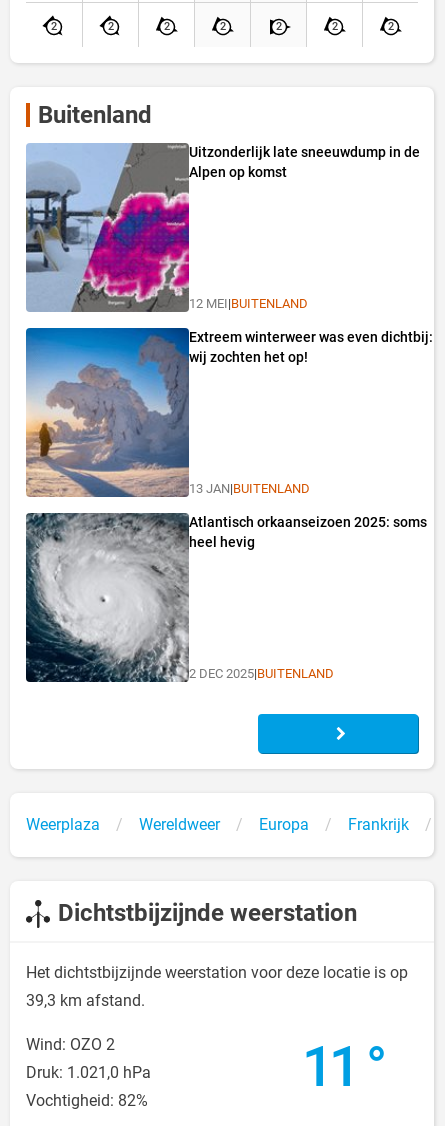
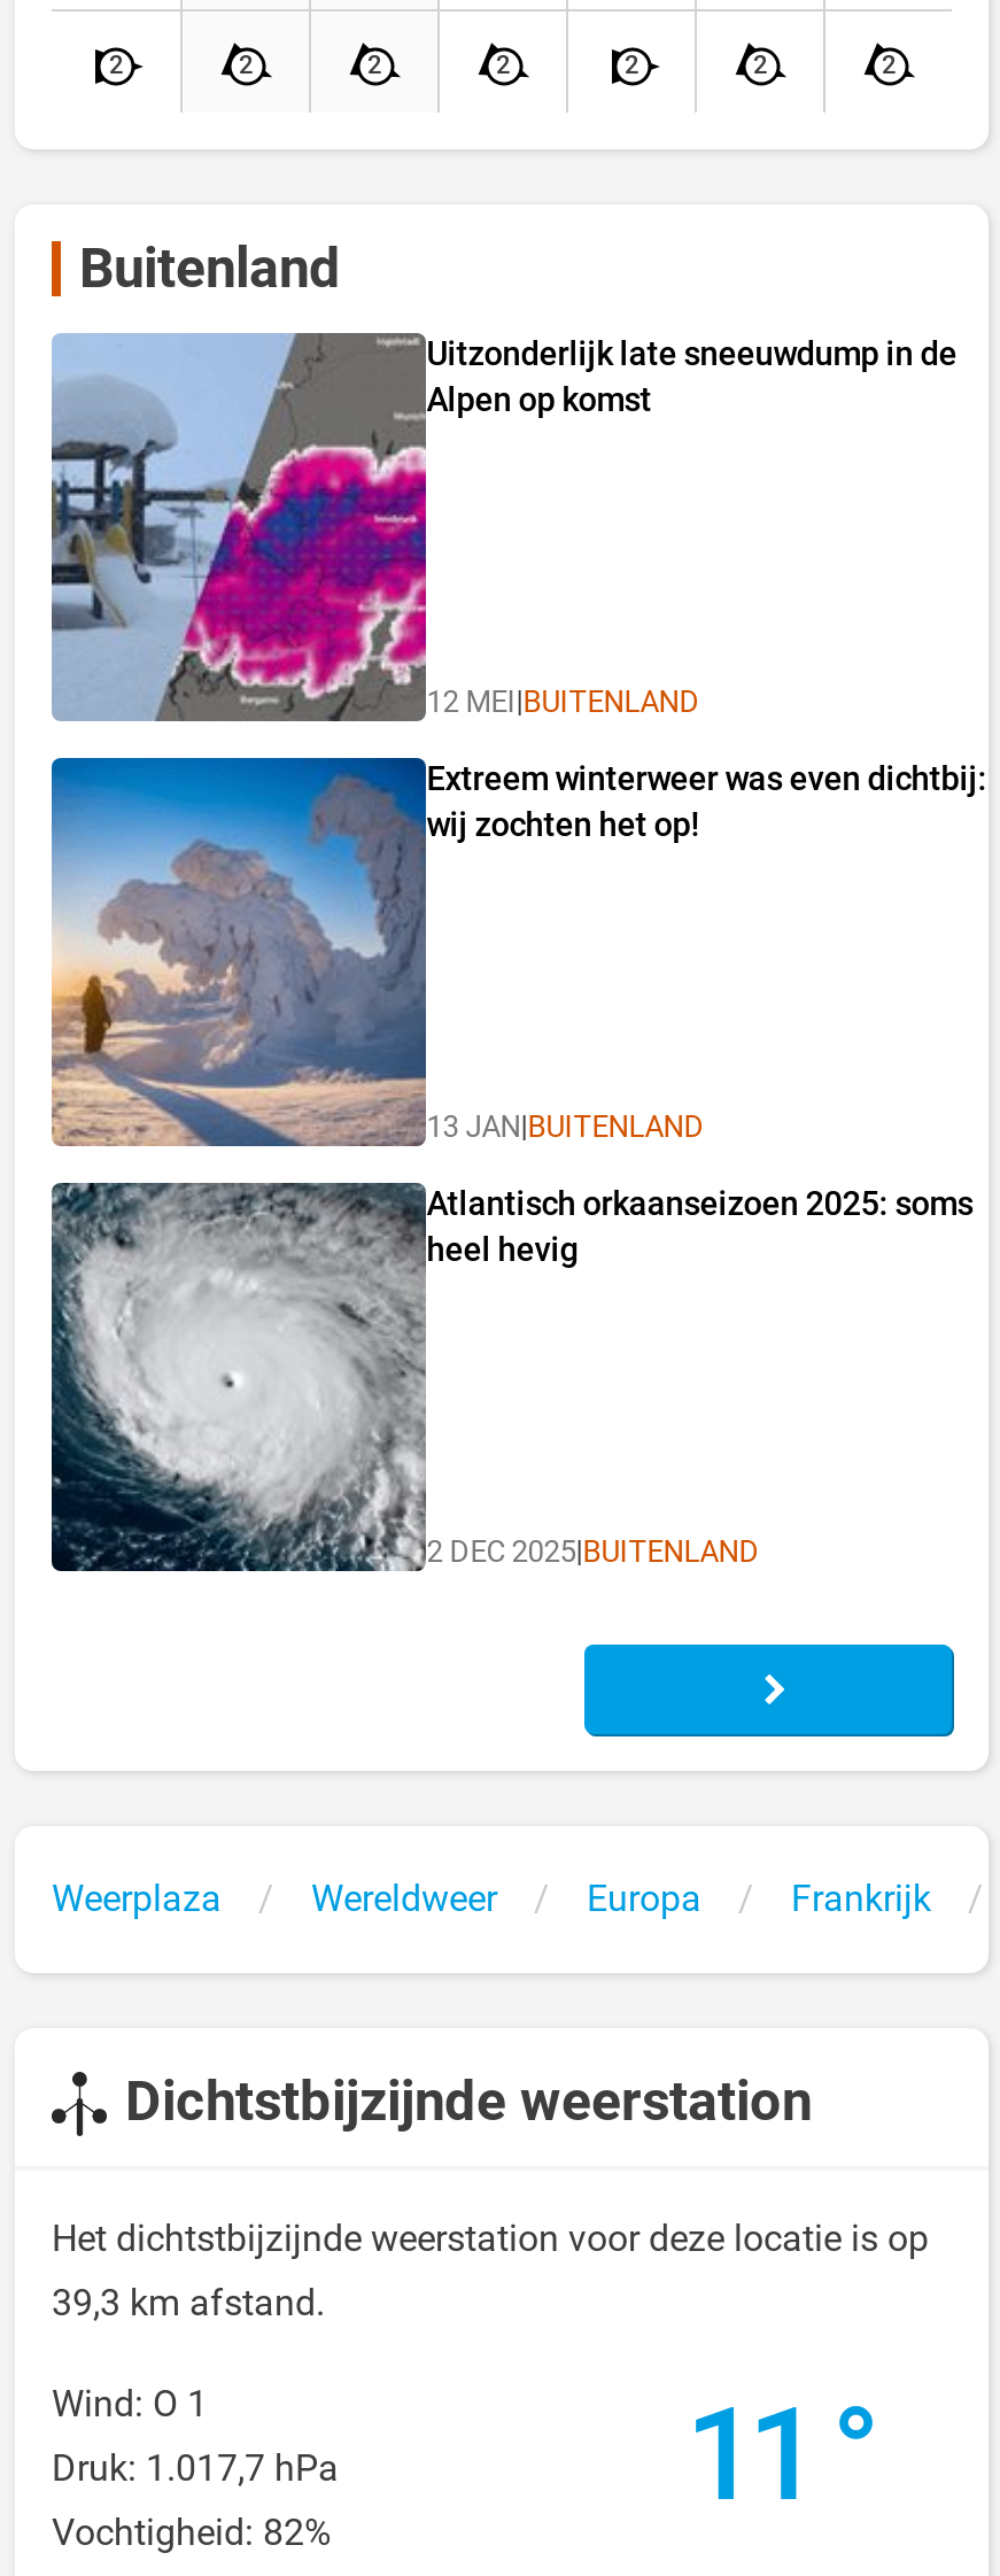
- Wind: OZO 2
+ Wind: O 1

- Druk: 1.021,0 hPa
+ Druk: 1.017,7 hPa
